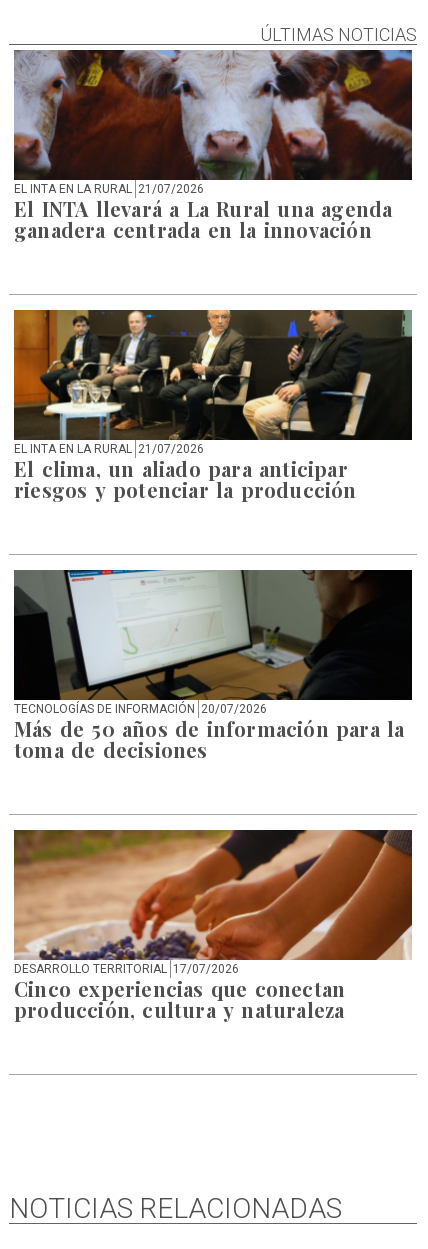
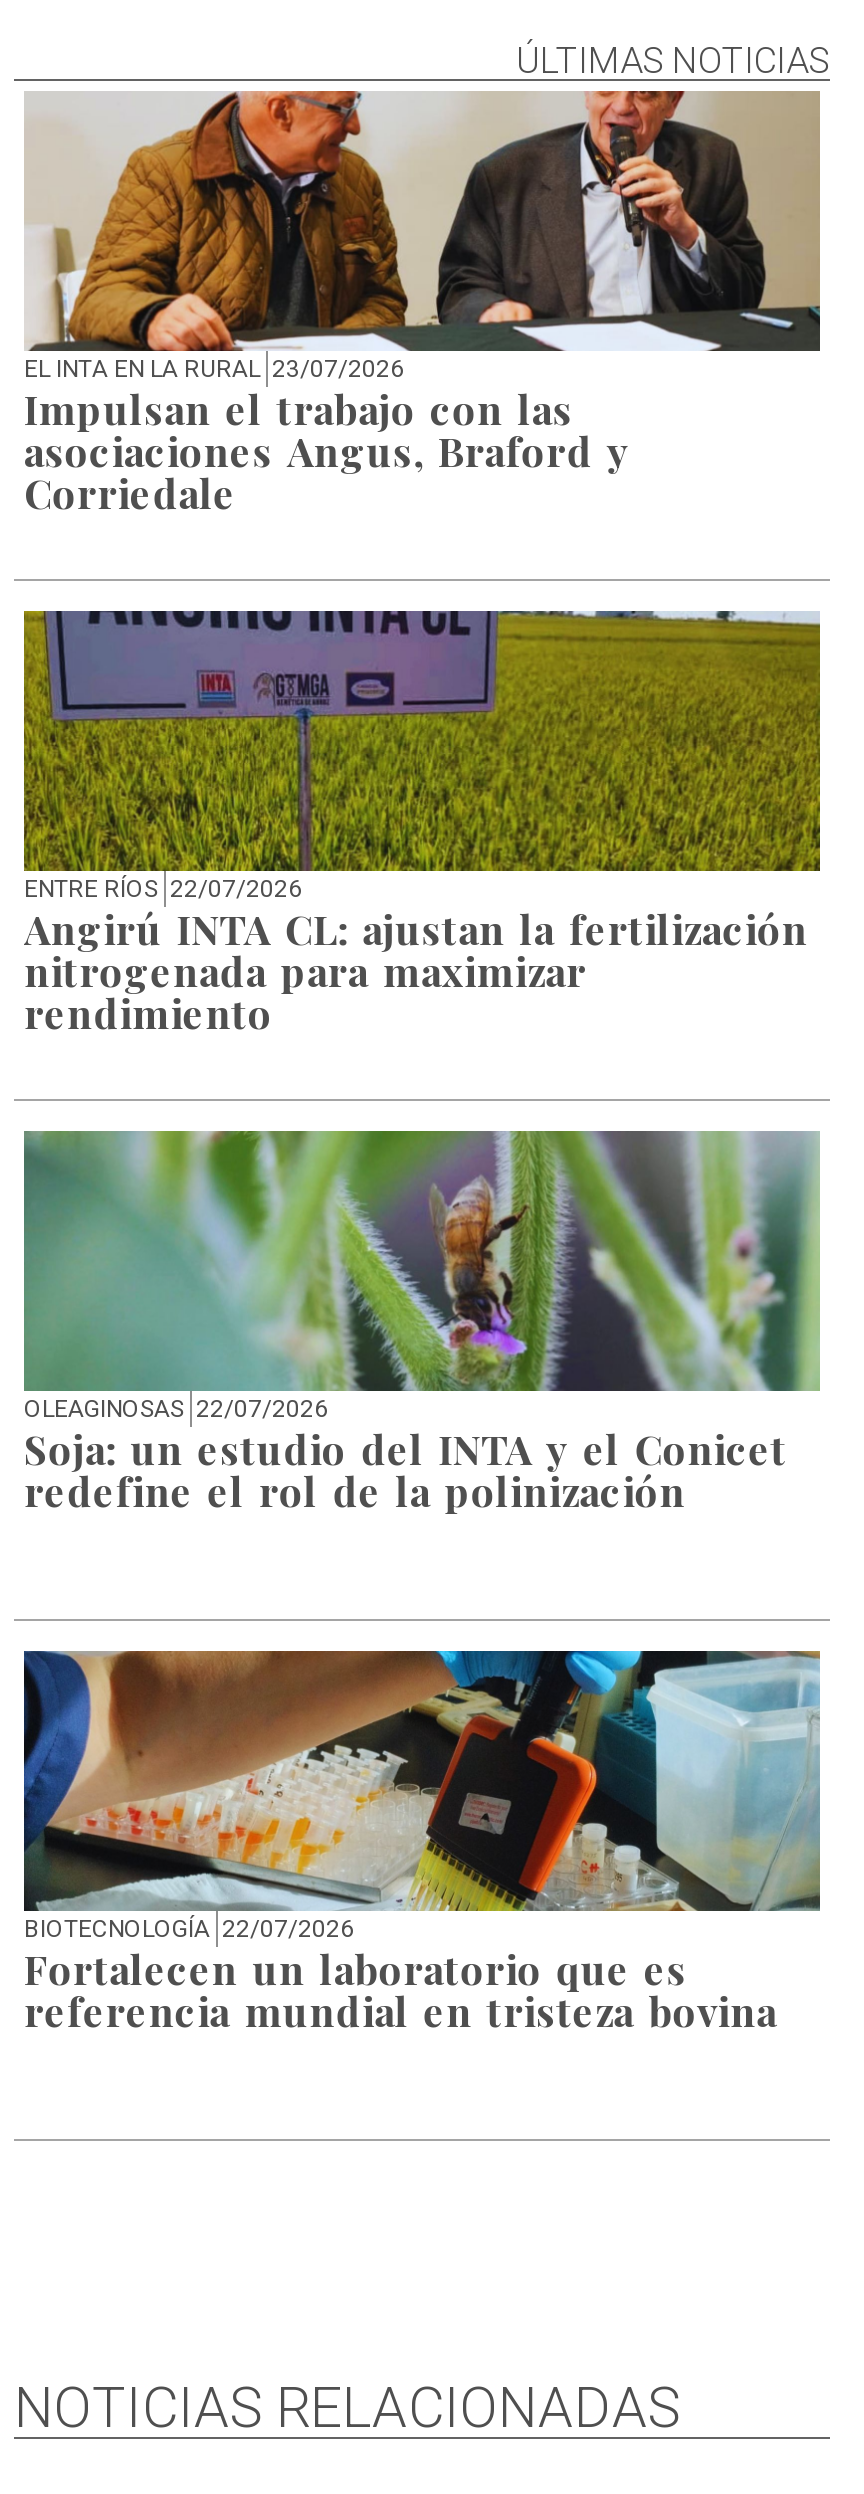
- [image]
- EL INTA EN LA RURAL 21/07/2026
- El INTA llevará a La Rural una agenda
- ganadera centrada en la innovación
+ [image]
+ EL INTA EN LA RURAL 23/07/2026
+ Impulsan el trabajo con las
+ asociaciones Angus, Braford y
+ Corriedale

- [image]
- EL INTA EN LA RURAL 21/07/2026
- El clima, un aliado para anticipar
- riesgos y potenciar la producción
+ [image]
+ ENTRE RÍOS 22/07/2026
+ Angirú INTA CL: ajustan la fertilización
+ nitrogenada para maximizar
+ rendimiento

- [image]
- TECNOLOGÍAS DE INFORMACIÓN 20/07/2026
- Más de 50 años de información para la
- toma de decisiones
+ [image]
+ OLEAGINOSAS 22/07/2026
+ Soja: un estudio del INTA y el Conicet
+ redefine el rol de la polinización

- [image]
- DESARROLLO TERRITORIAL 17/07/2026
- Cinco experiencias que conectan
- producción, cultura y naturaleza
+ [image]
+ BIOTECNOLOGÍA 22/07/2026
+ Fortalecen un laboratorio que es
+ referencia mundial en tristeza bovina
